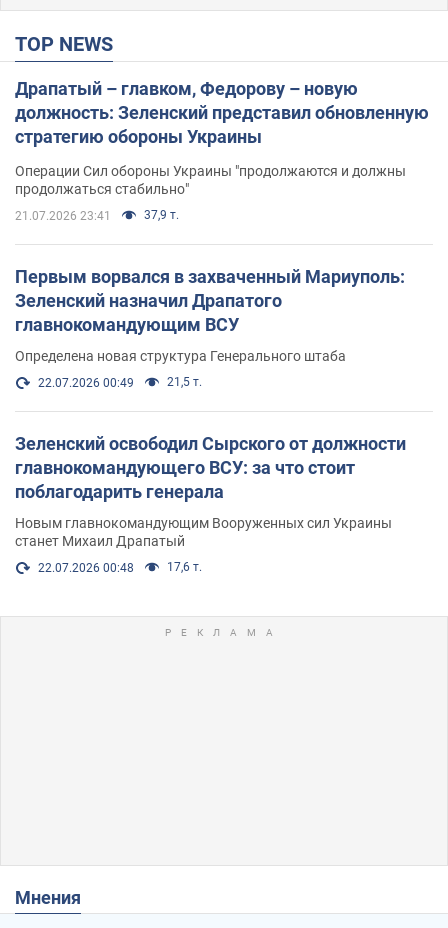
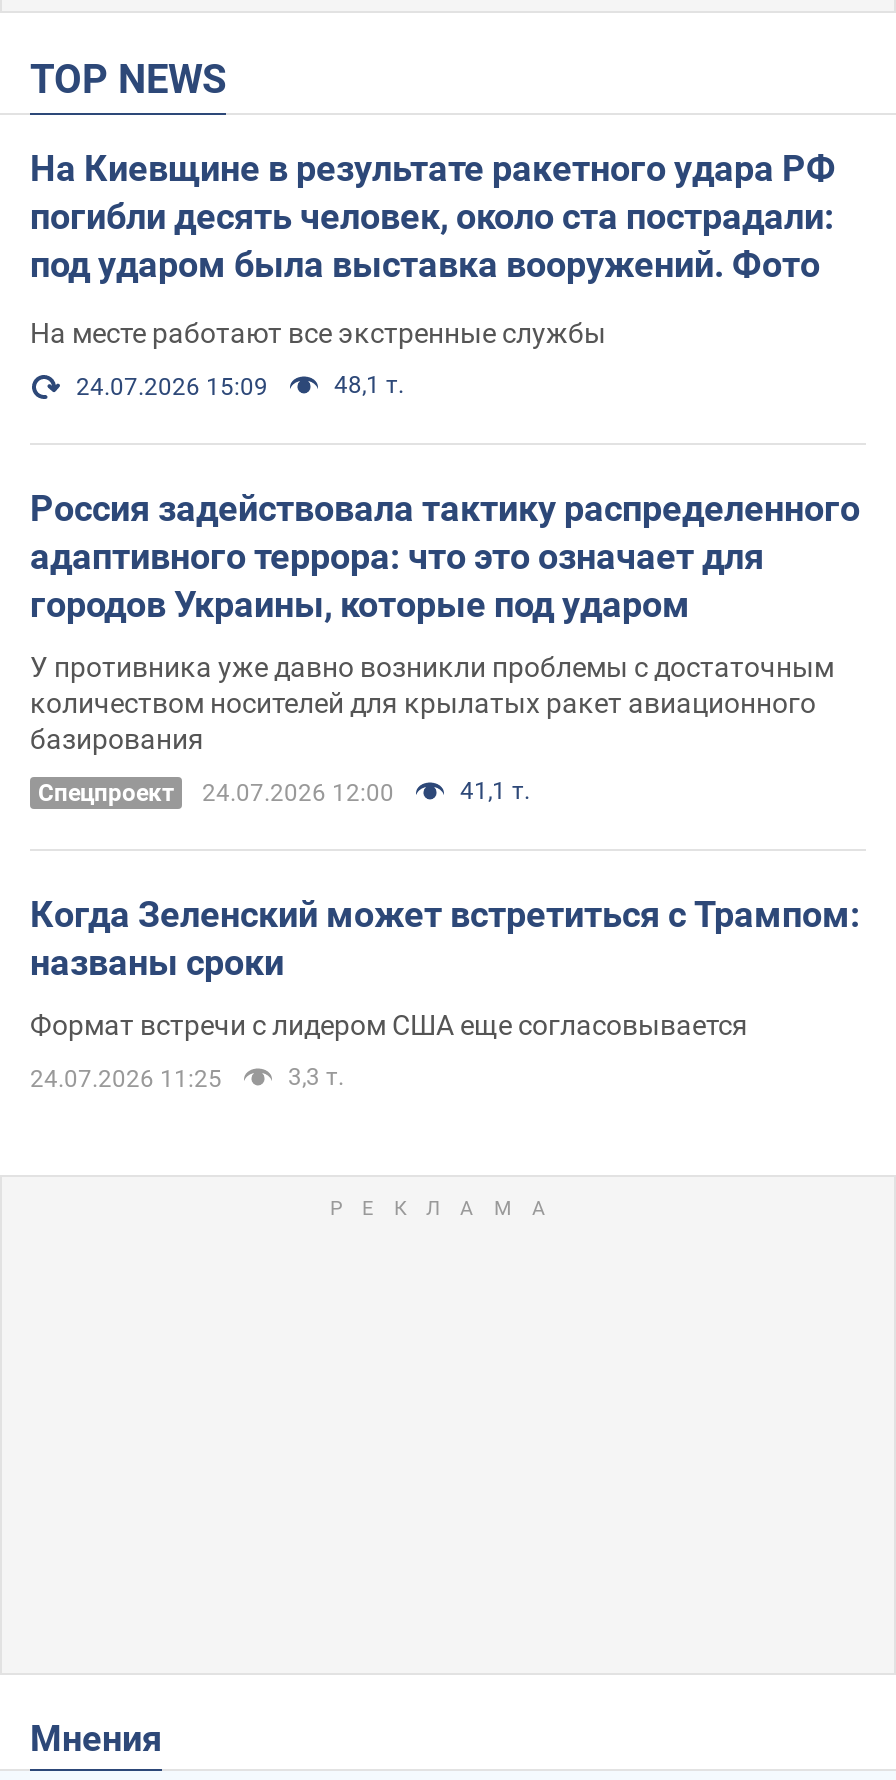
- Драпатый – главком, Федорову – новую
- должность: Зеленский представил обновленную
- стратегию обороны Украины
+ На Киевщине в результате ракетного удара РФ
+ погибли десять человек, около ста пострадали:
+ под ударом была выставка вооружений. Фото

- Операции Сил обороны Украины "продолжаются и должны
- продолжаться стабильно"
+ На месте работают все экстренные службы

- 21.07.2026 23:41
- 37,9 т.
+ 24.07.2026 15:09
+ 48,1 т.

- Первым ворвался в захваченный Мариуполь:
- Зеленский назначил Драпатого
- главнокомандующим ВСУ
+ Россия задействовала тактику распределенного
+ адаптивного террора: что это означает для
+ городов Украины, которые под ударом

- Определена новая структура Генерального штаба
+ У противника уже давно возникли проблемы с достаточным
+ количеством носителей для крылатых ракет авиационного
+ базирования

- 22.07.2026 00:49
- 21,5 т.
+ Спецпроект
+ 24.07.2026 12:00
+ 41,1 т.

- Зеленский освободил Сырского от должности
- главнокомандующего ВСУ: за что стоит
- поблагодарить генерала
+ Когда Зеленский может встретиться с Трампом:
+ названы сроки

- Новым главнокомандующим Вооруженных сил Украины
- станет Михаил Драпатый
+ Формат встречи с лидером США еще согласовывается

- 22.07.2026 00:48
- 17,6 т.
+ 24.07.2026 11:25
+ 3,3 т.
